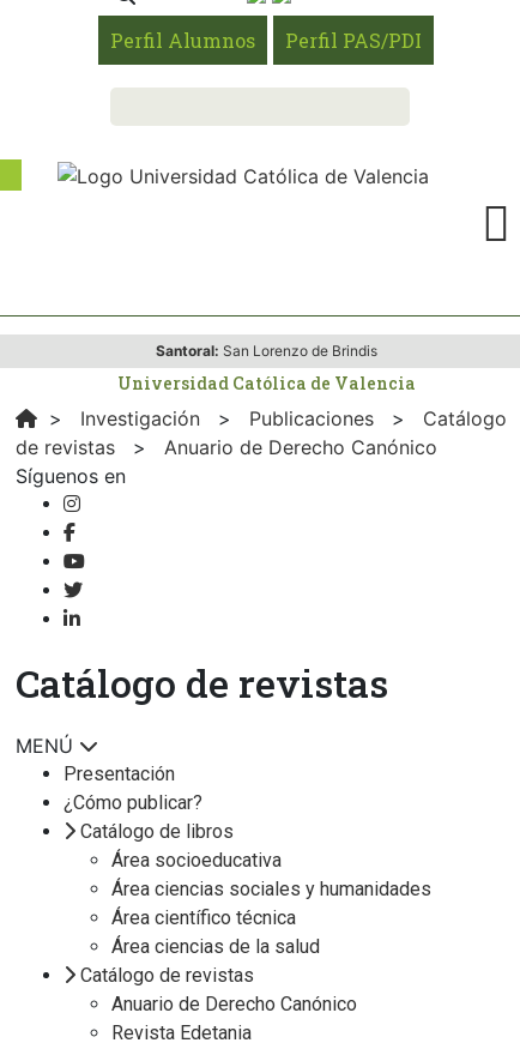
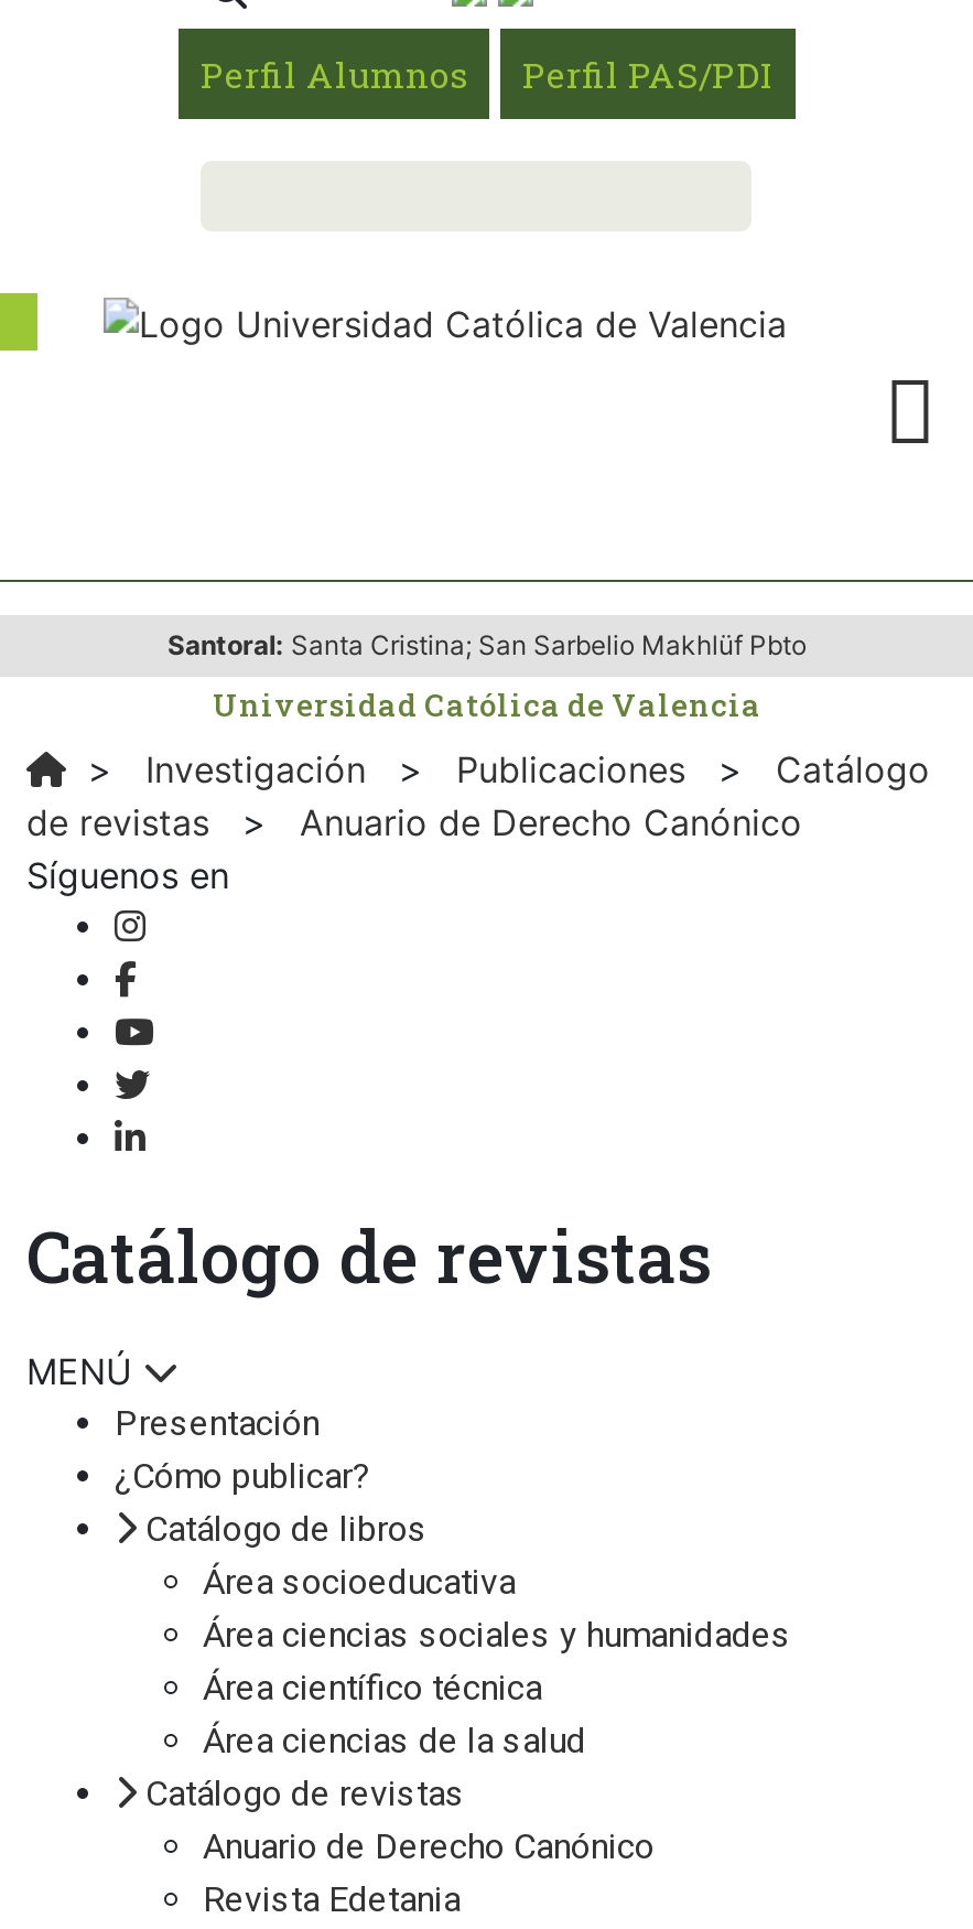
- Santoral: San Lorenzo de Brindis
+ Santoral: Santa Cristina; San Sarbelio Makhlüf Pbto
